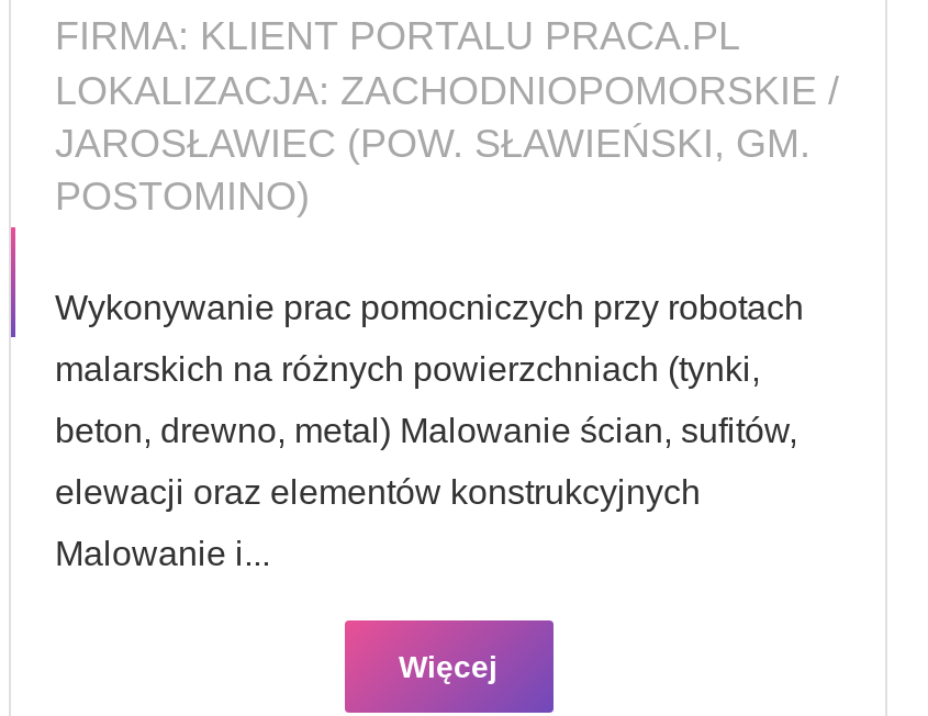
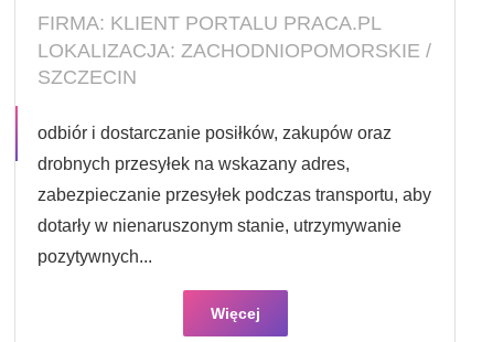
- JAROSŁAWIEC (POW. SŁAWIEŃSKI, GM.
- POSTOMINO)
+ SZCZECIN

- Wykonywanie prac pomocniczych przy robotach
+ odbiór i dostarczanie posiłków, zakupów oraz

- malarskich na różnych powierzchniach (tynki,
+ drobnych przesyłek na wskazany adres,

- beton, drewno, metal) Malowanie ścian, sufitów,
+ zabezpieczanie przesyłek podczas transportu, aby

- elewacji oraz elementów konstrukcyjnych
+ dotarły w nienaruszonym stanie, utrzymywanie

- Malowanie i...
+ pozytywnych...
